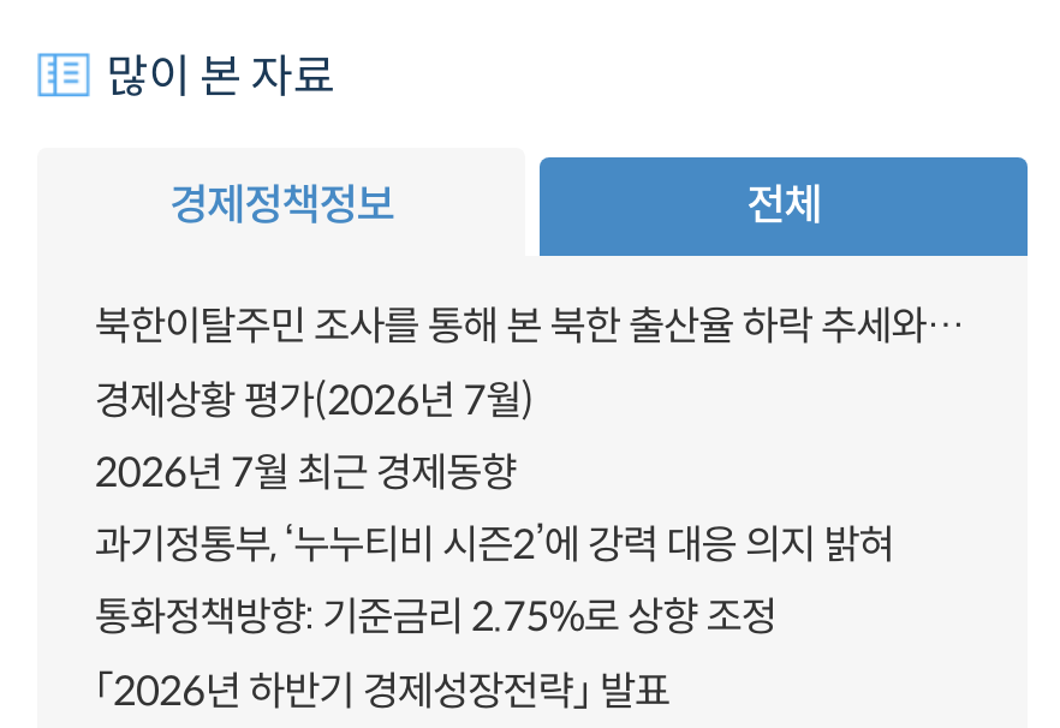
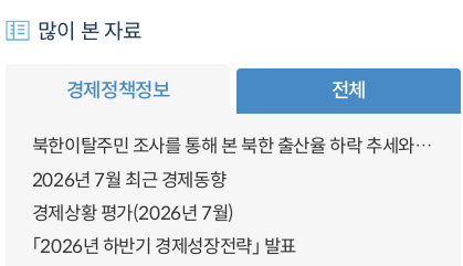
moved down: 경제상황 평가(2026년 7월)

- 과기정통부, ‘누누티비 시즌2’에 강력 대응 의지 밝혀
- 통화정책방향: 기준금리 2.75%로 상향 조정
